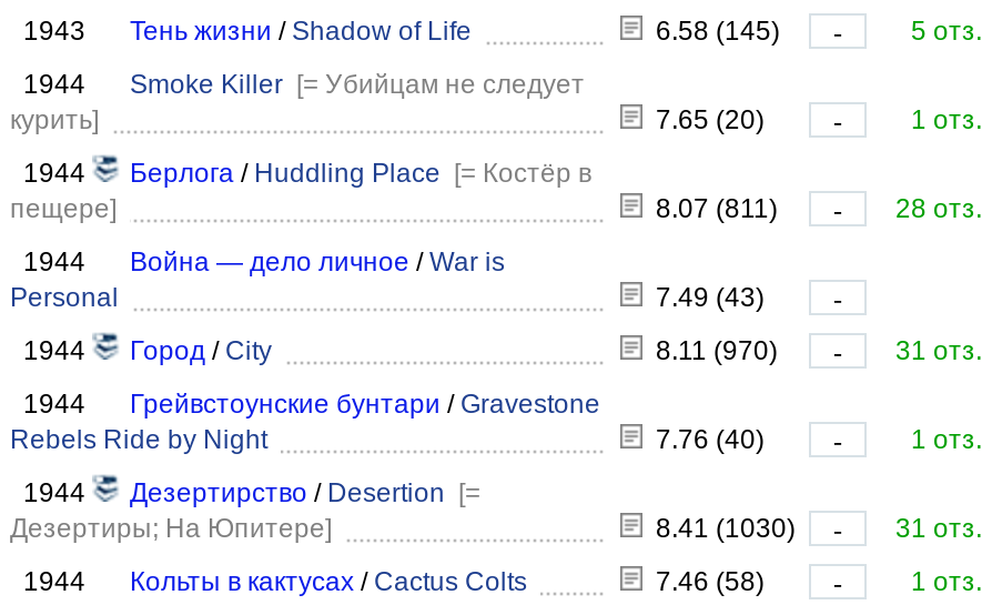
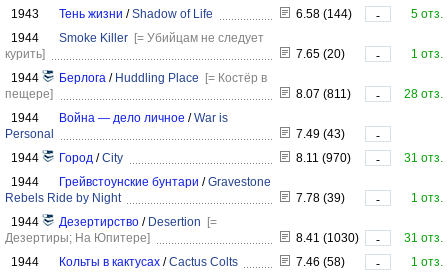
- 6.58 (145)
+ 6.58 (144)

- 7.76 (40)
+ 7.78 (39)
